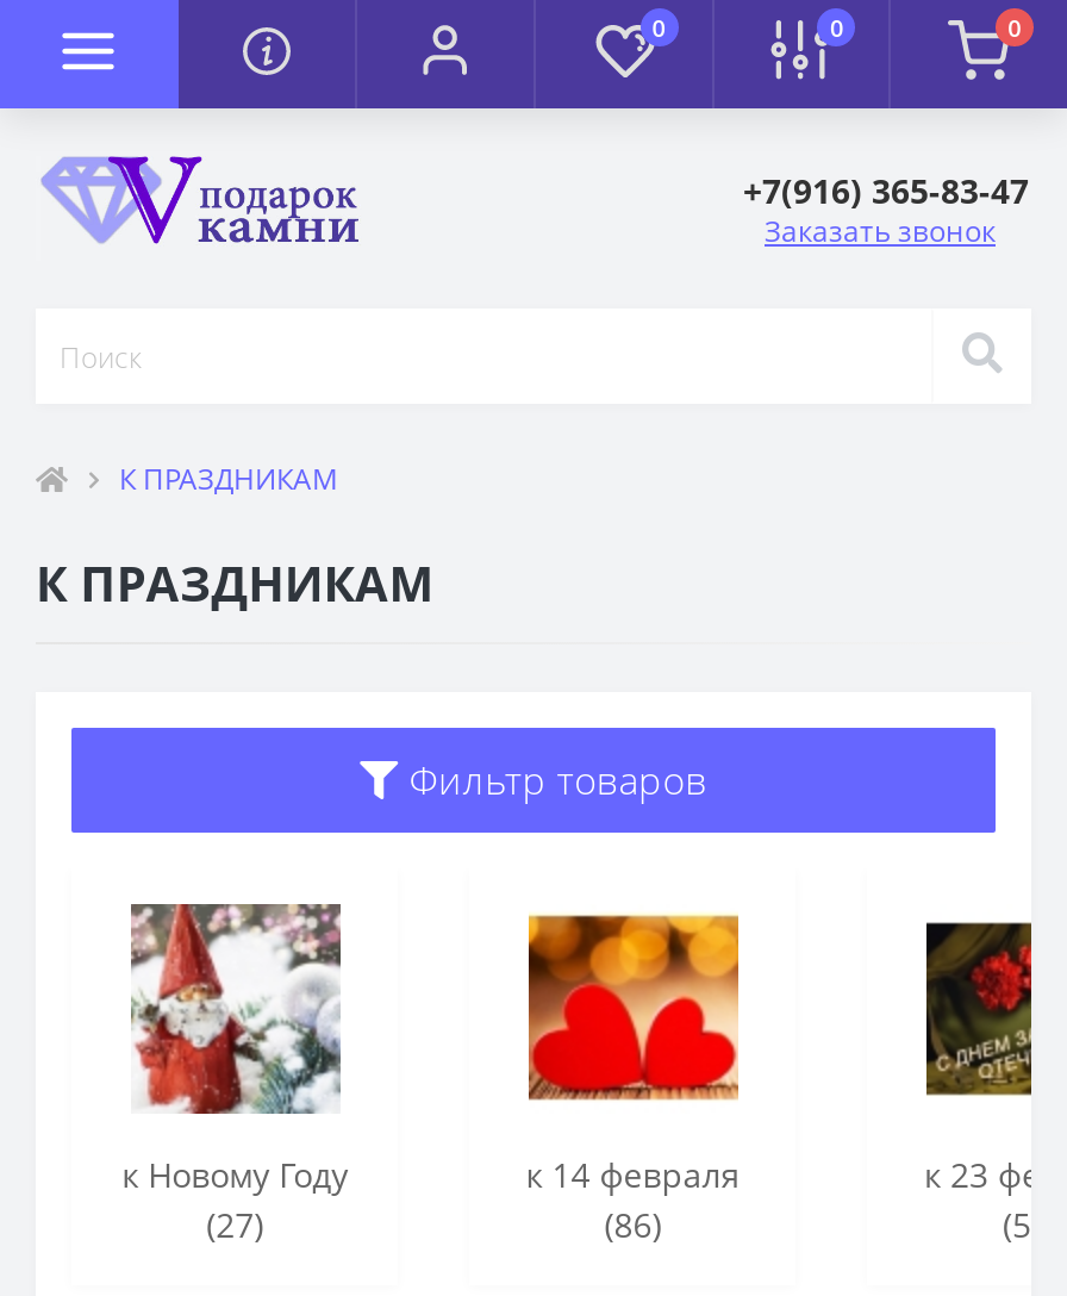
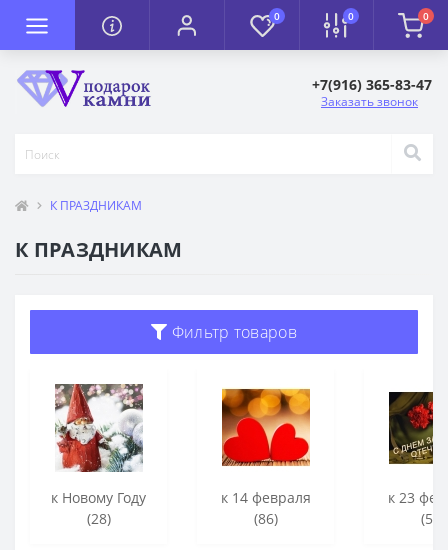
- (27)
+ (28)
